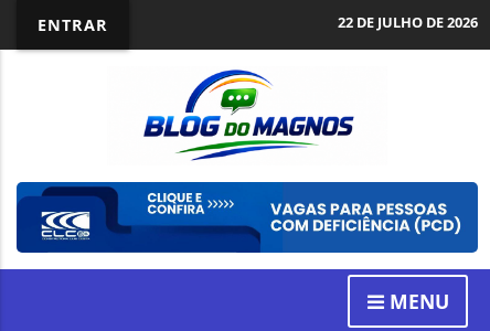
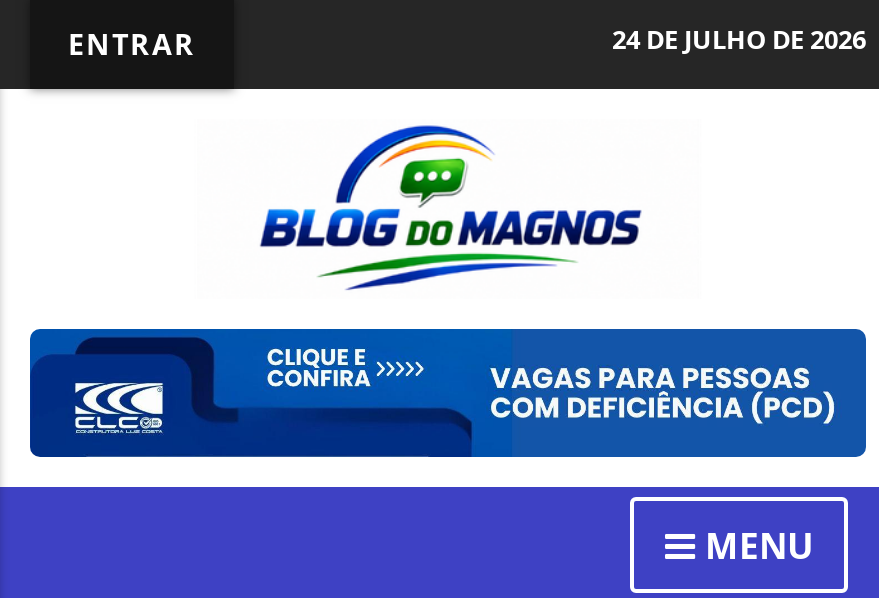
- 22 DE JULHO DE 2026
+ 24 DE JULHO DE 2026
